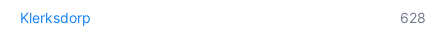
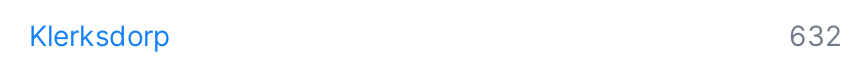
- 628
+ 632
